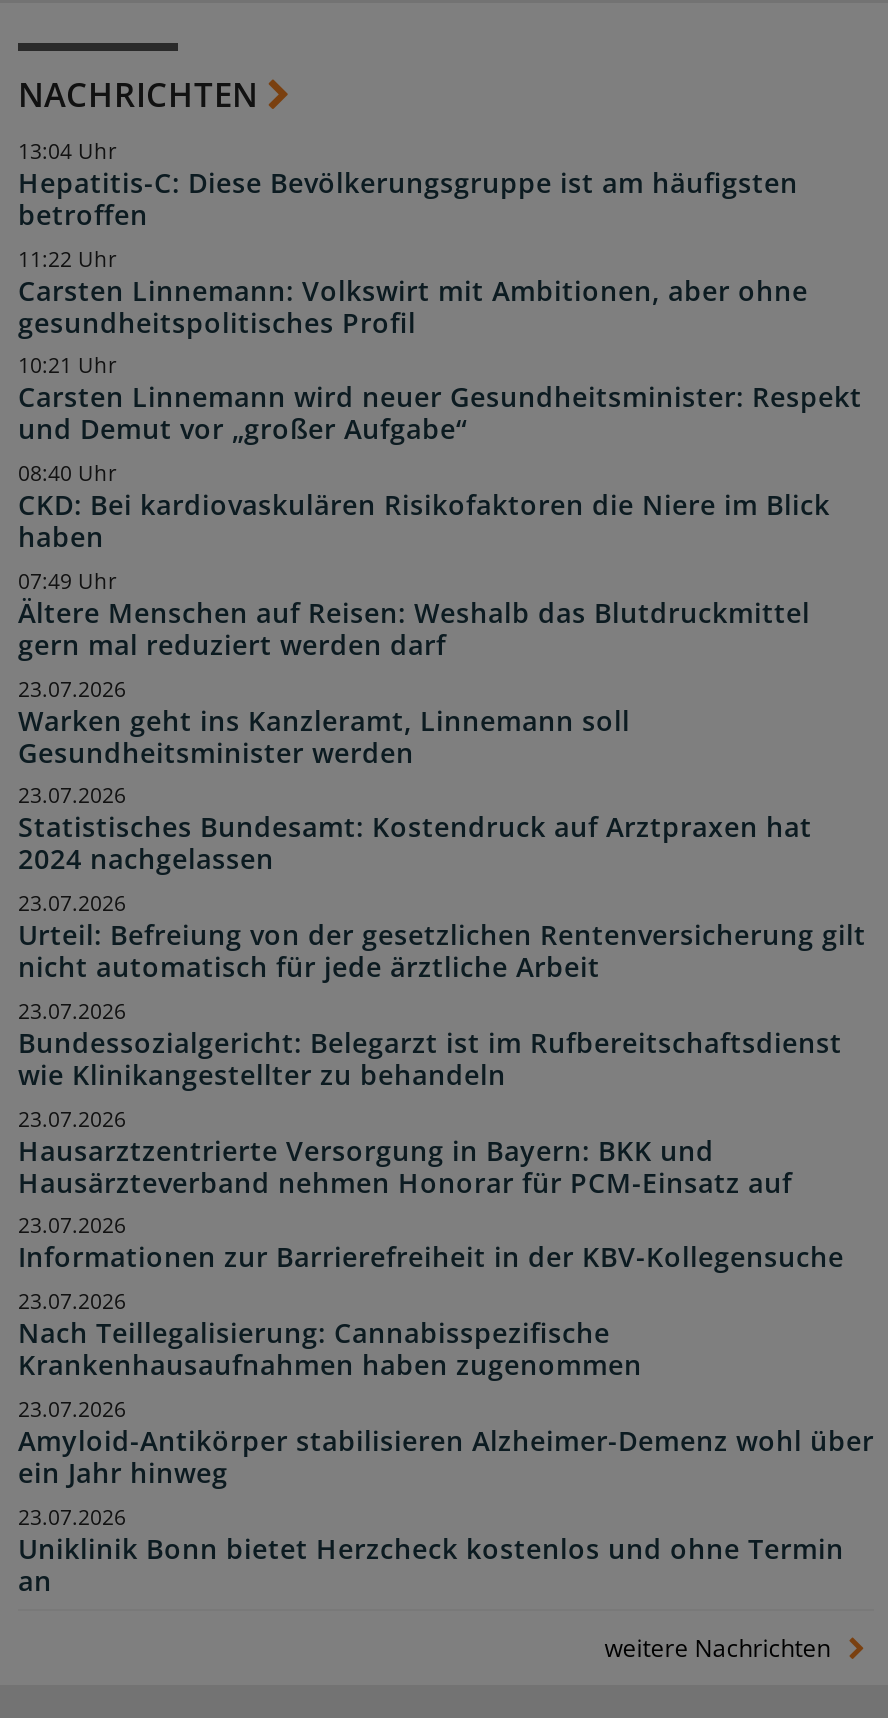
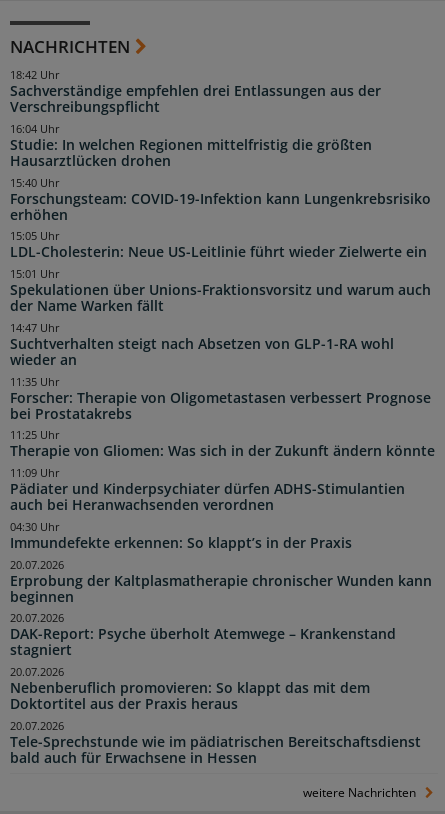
- 13:04 Uhr
+ 18:42 Uhr

- Hepatitis-C: Diese Bevölkerungsgruppe ist am häufigsten
- betroffen
+ Sachverständige empfehlen drei Entlassungen aus der
+ Verschreibungspflicht

- 11:22 Uhr
+ 16:04 Uhr

- Carsten Linnemann: Volkswirt mit Ambitionen, aber ohne
- gesundheitspolitisches Profil
+ Studie: In welchen Regionen mittelfristig die größten
+ Hausarztlücken drohen

- 10:21 Uhr
+ 15:40 Uhr

- Carsten Linnemann wird neuer Gesundheitsminister: Respekt
- und Demut vor „großer Aufgabe“
+ Forschungsteam: COVID-19-Infektion kann Lungenkrebsrisiko
+ erhöhen

- 08:40 Uhr
+ 15:05 Uhr

- CKD: Bei kardiovaskulären Risikofaktoren die Niere im Blick
- haben
+ LDL-Cholesterin: Neue US-Leitlinie führt wieder Zielwerte ein

- 07:49 Uhr
+ 15:01 Uhr

- Ältere Menschen auf Reisen: Weshalb das Blutdruckmittel
- gern mal reduziert werden darf
+ Spekulationen über Unions-Fraktionsvorsitz und warum auch
+ der Name Warken fällt

- 23.07.2026
+ 14:47 Uhr

- Warken geht ins Kanzleramt, Linnemann soll
- Gesundheitsminister werden
+ Suchtverhalten steigt nach Absetzen von GLP-1-RA wohl
+ wieder an

- 23.07.2026
+ 11:35 Uhr

- Statistisches Bundesamt: Kostendruck auf Arztpraxen hat
- 2024 nachgelassen
+ Forscher: Therapie von Oligometastasen verbessert Prognose
+ bei Prostatakrebs

- 23.07.2026
+ 11:25 Uhr

- Urteil: Befreiung von der gesetzlichen Rentenversicherung gilt
- nicht automatisch für jede ärztliche Arbeit
+ Therapie von Gliomen: Was sich in der Zukunft ändern könnte

- 23.07.2026
+ 11:09 Uhr

- Bundessozialgericht: Belegarzt ist im Rufbereitschaftsdienst
- wie Klinikangestellter zu behandeln
+ Pädiater und Kinderpsychiater dürfen ADHS-Stimulantien
+ auch bei Heranwachsenden verordnen

- 23.07.2026
+ 04:30 Uhr

- Hausarztzentrierte Versorgung in Bayern: BKK und
- Hausärzteverband nehmen Honorar für PCM-Einsatz auf
+ Immundefekte erkennen: So klappt’s in der Praxis

- 23.07.2026
+ 20.07.2026

- Informationen zur Barrierefreiheit in der KBV-Kollegensuche
+ Erprobung der Kaltplasmatherapie chronischer Wunden kann
+ beginnen

- 23.07.2026
+ 20.07.2026

- Nach Teillegalisierung: Cannabisspezifische
- Krankenhausaufnahmen haben zugenommen
+ DAK-Report: Psyche überholt Atemwege – Krankenstand
+ stagniert

- 23.07.2026
+ 20.07.2026

- Amyloid-Antikörper stabilisieren Alzheimer-Demenz wohl über
- ein Jahr hinweg
+ Nebenberuflich promovieren: So klappt das mit dem
+ Doktortitel aus der Praxis heraus

- 23.07.2026
+ 20.07.2026

- Uniklinik Bonn bietet Herzcheck kostenlos und ohne Termin
- an
+ Tele-Sprechstunde wie im pädiatrischen Bereitschaftsdienst
+ bald auch für Erwachsene in Hessen
